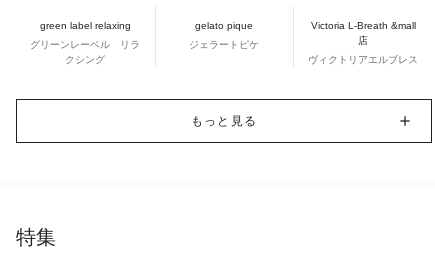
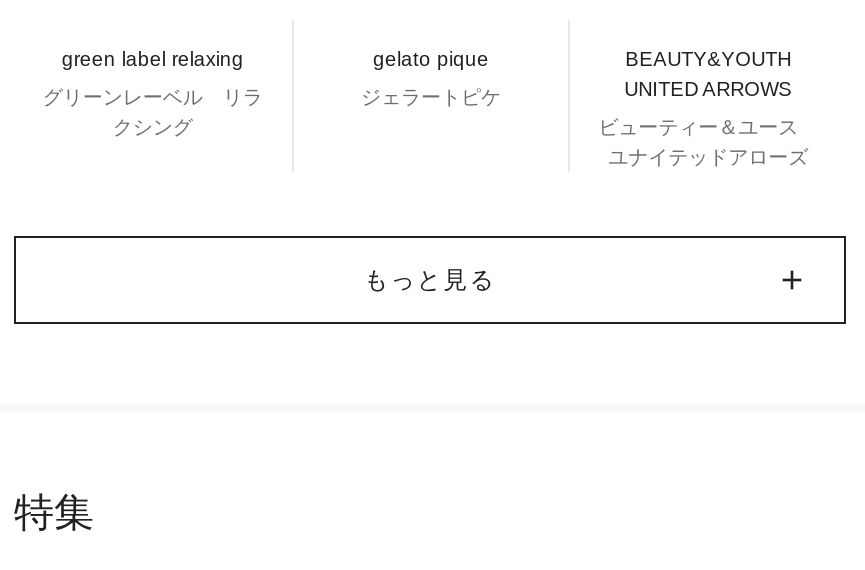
- Victoria L-Breath &mall
- 店
+ BEAUTY&YOUTH
+ UNITED ARROWS

- ヴィクトリアエルブレス
+ ビューティー＆ユース
+ ユナイテッドアローズ
